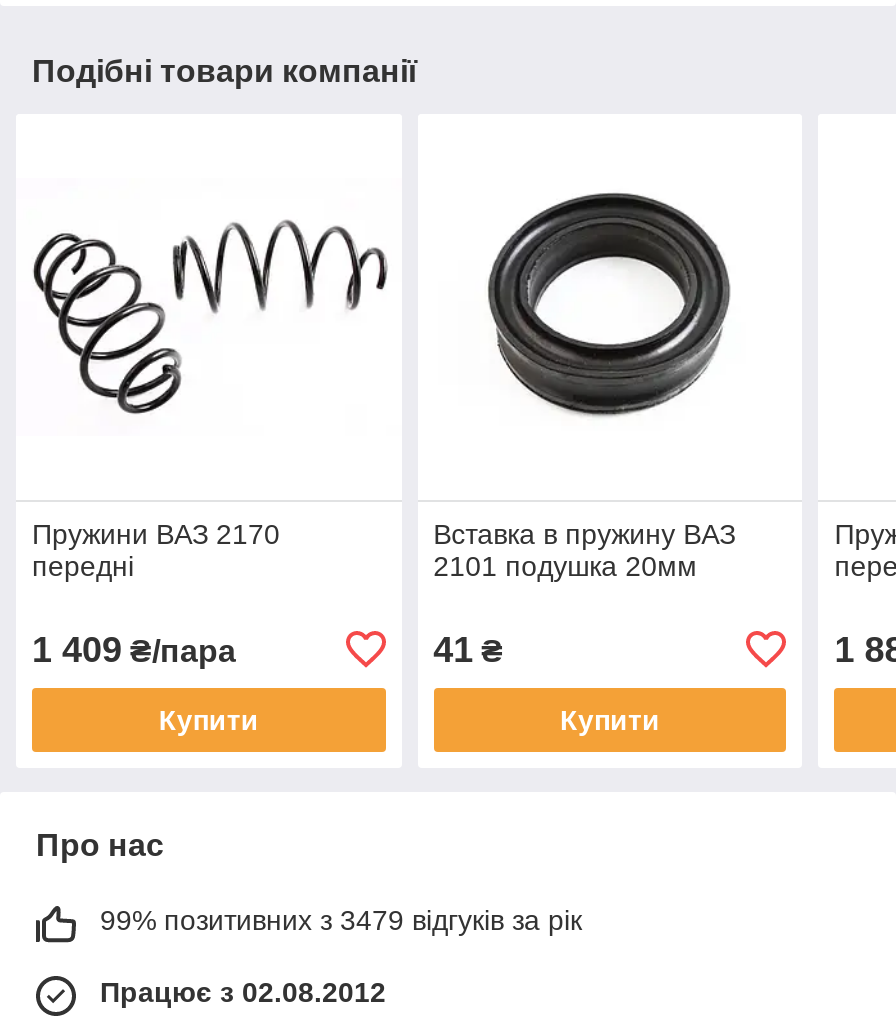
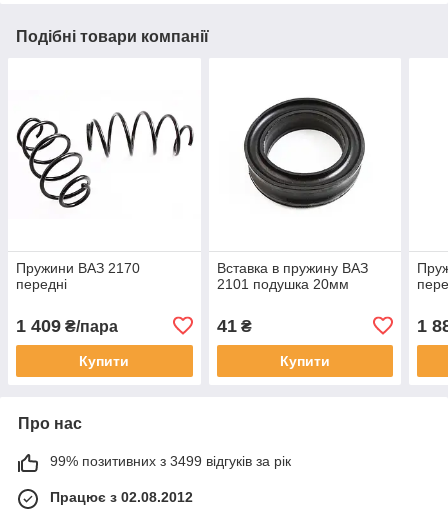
- 99% позитивних з 3479 відгуків за рік
+ 99% позитивних з 3499 відгуків за рік
